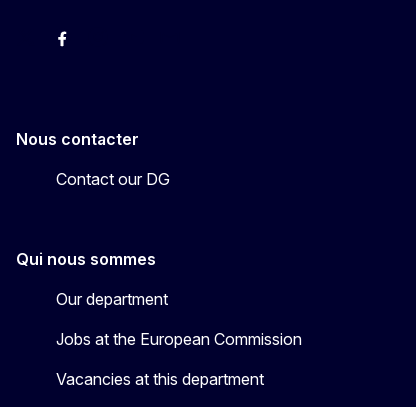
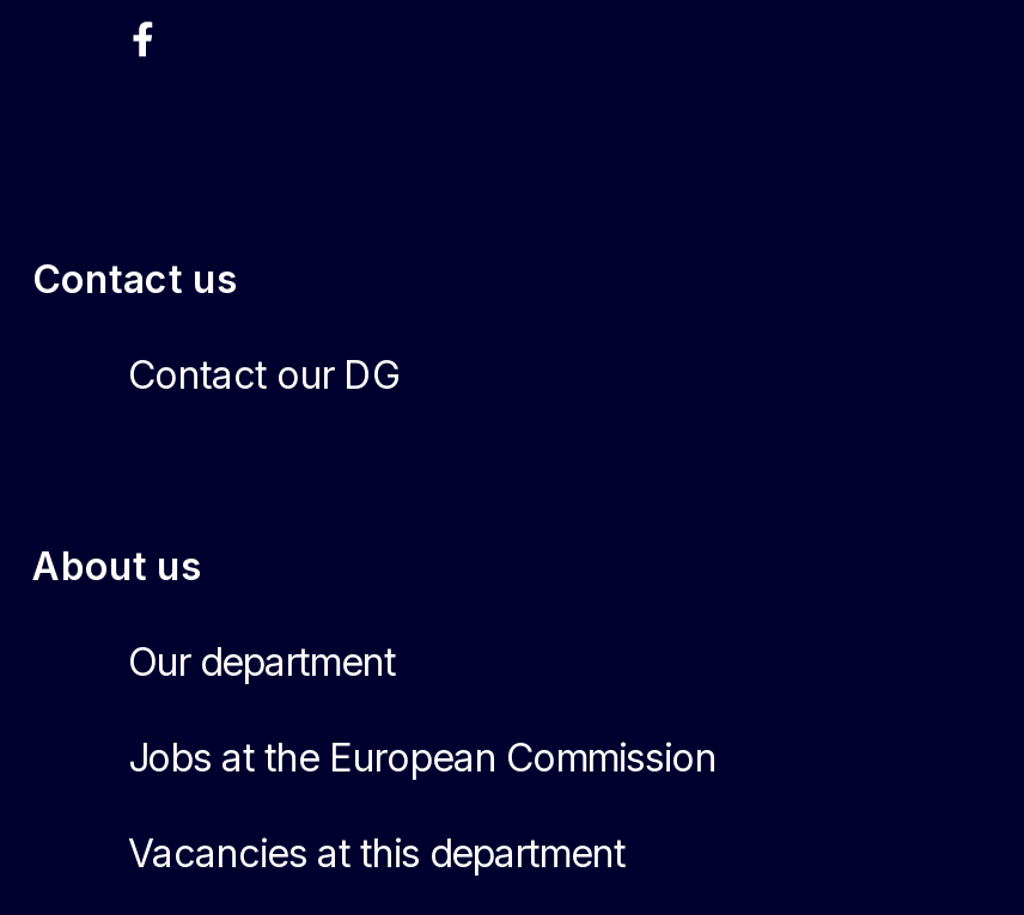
- Nous contacter
+ Contact us

- Qui nous sommes
+ About us
